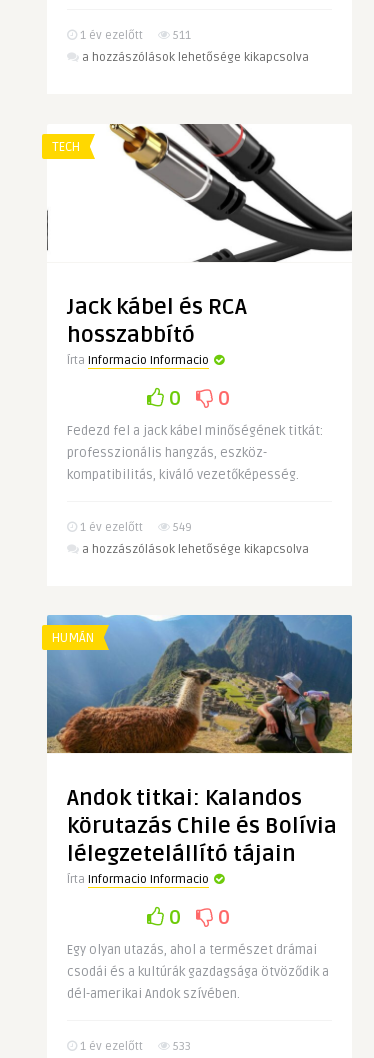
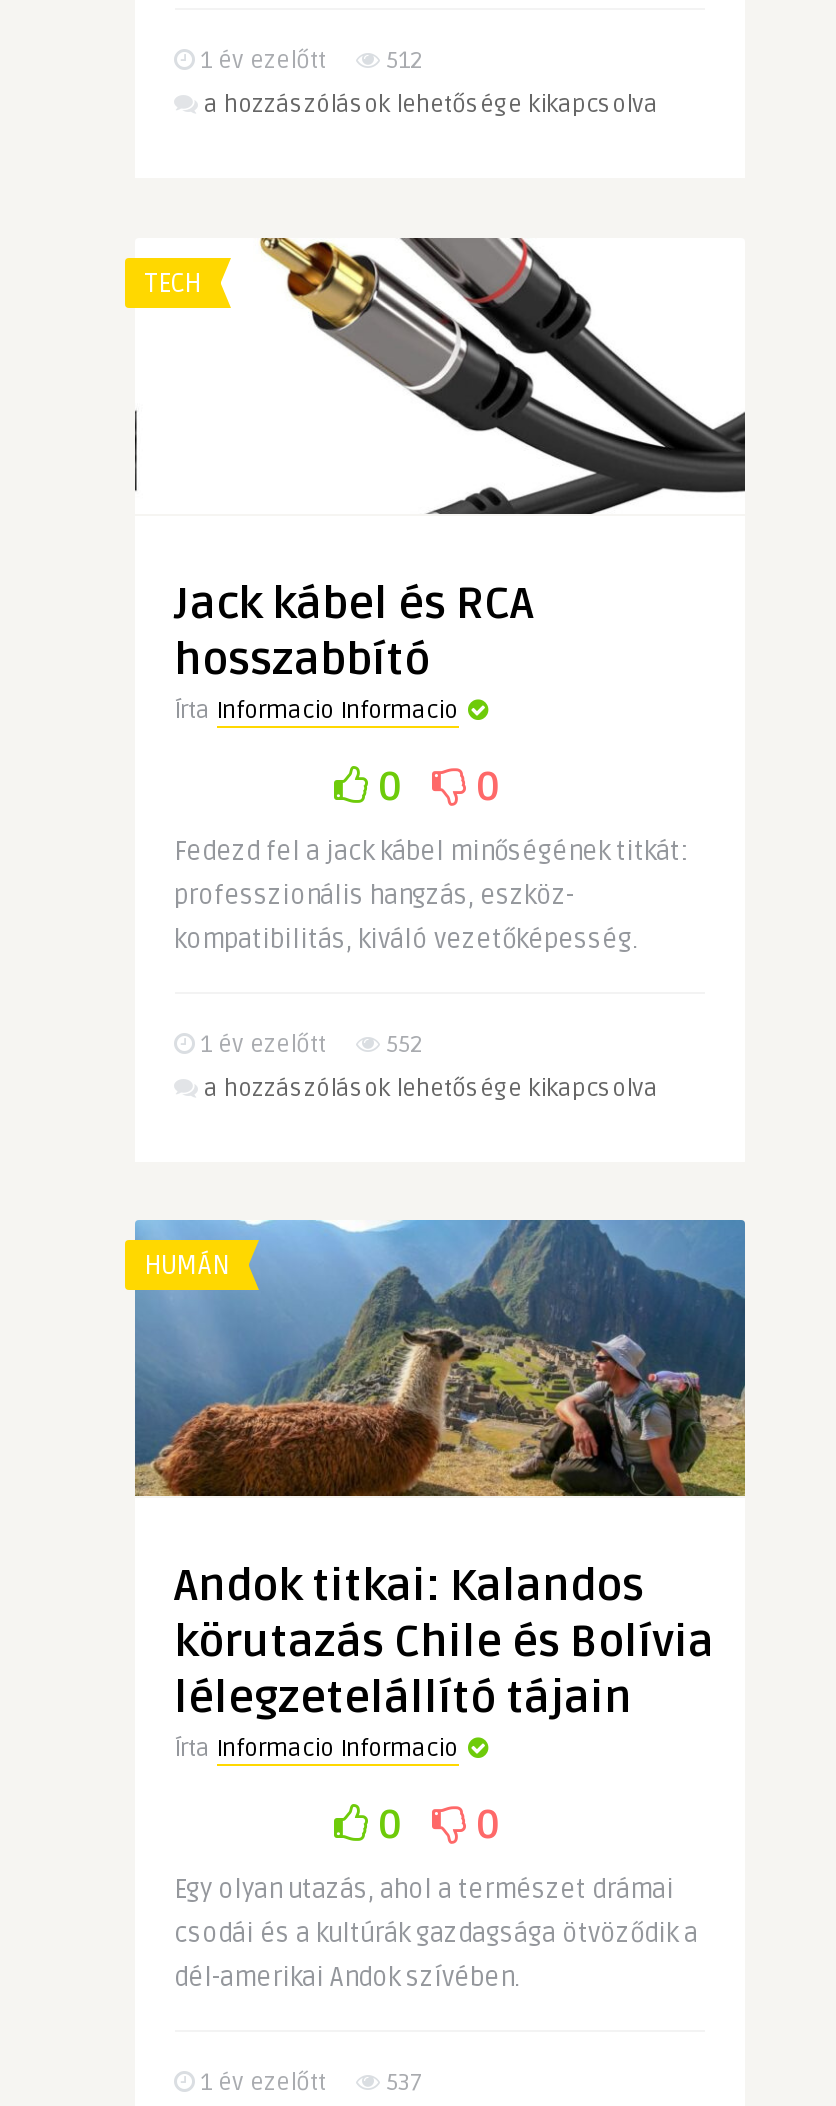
- 1 év ezelőtt 511
+ 1 év ezelőtt 512

- 1 év ezelőtt 549
+ 1 év ezelőtt 552

- 1 év ezelőtt 533
+ 1 év ezelőtt 537
